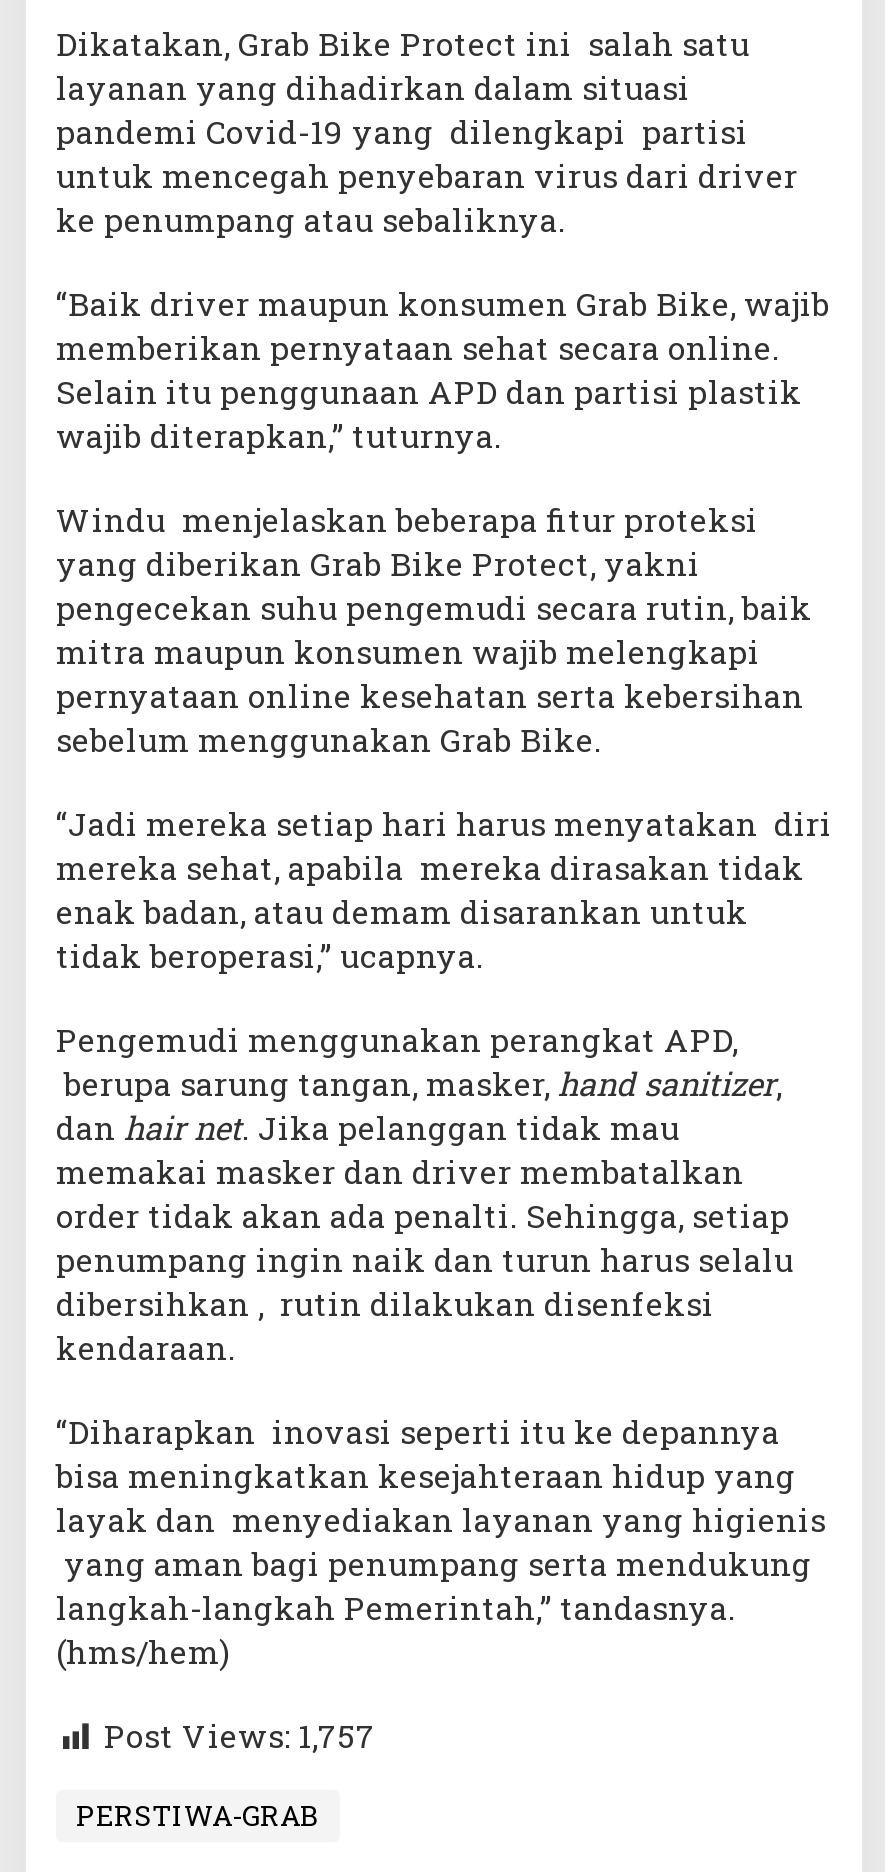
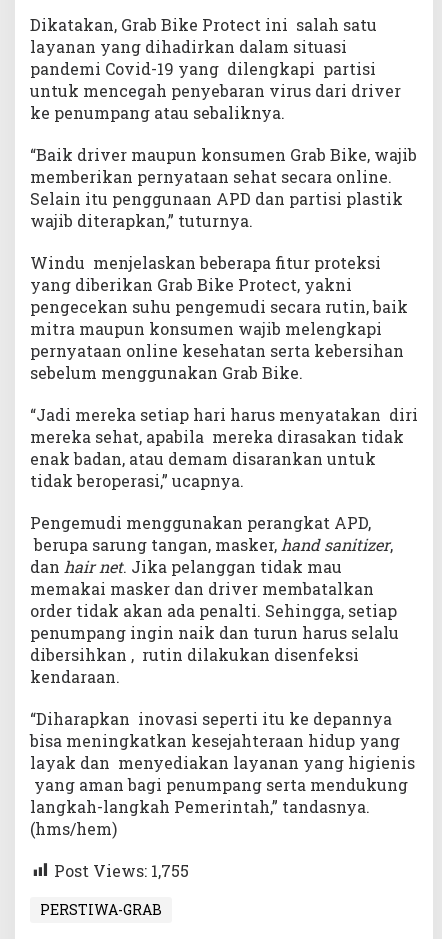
- Post Views: 1,757
+ Post Views: 1,755
